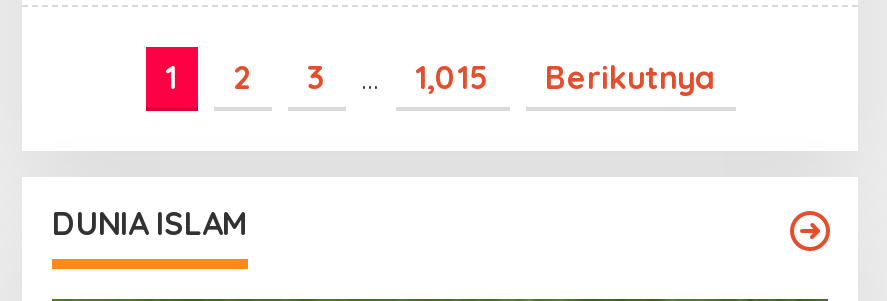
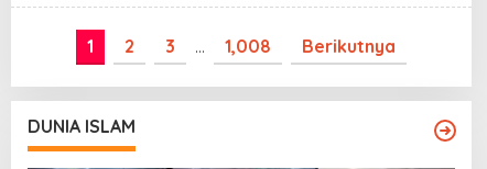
- 1,015
+ 1,008
